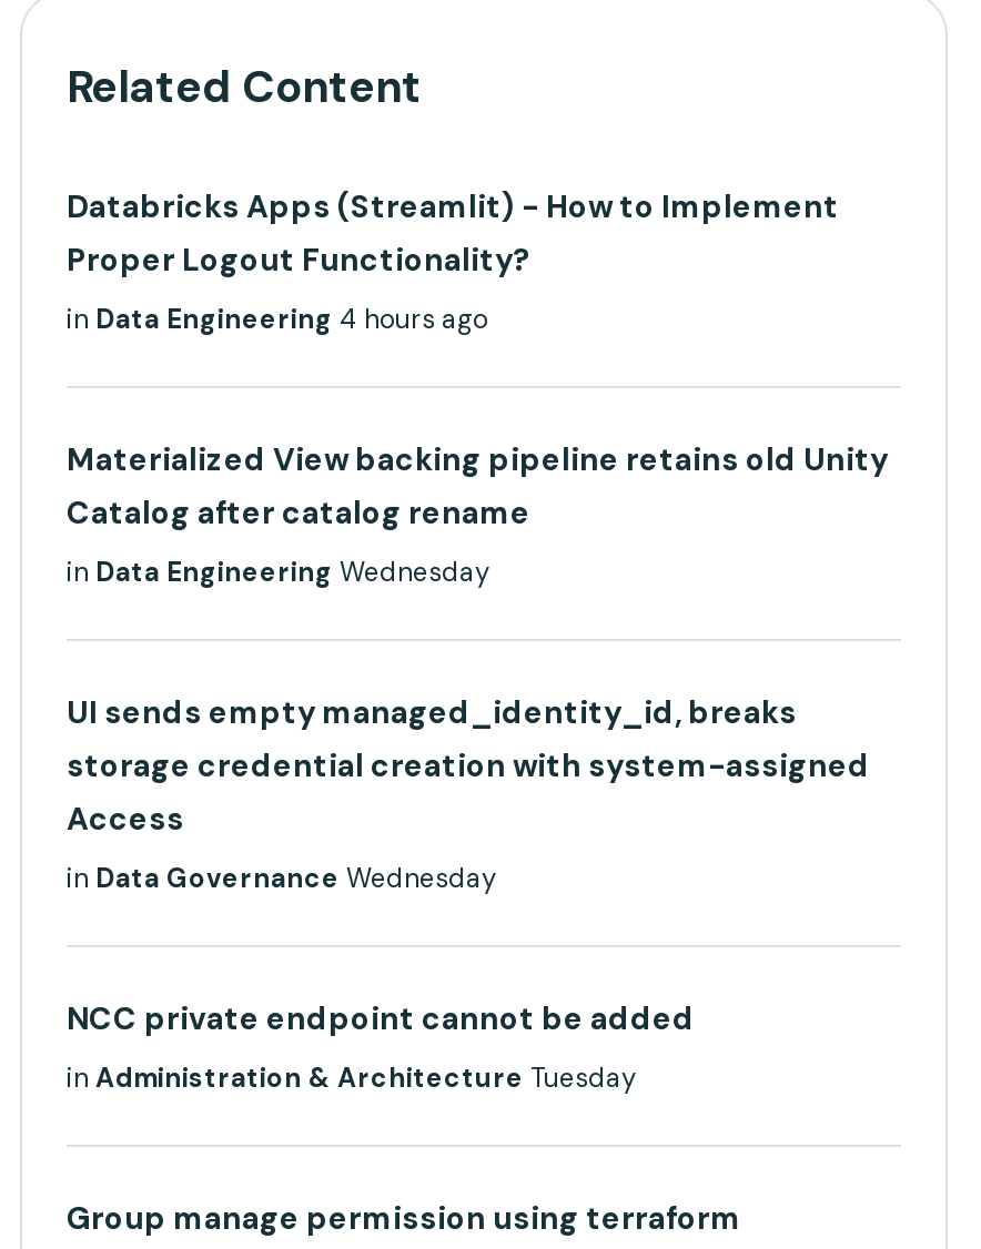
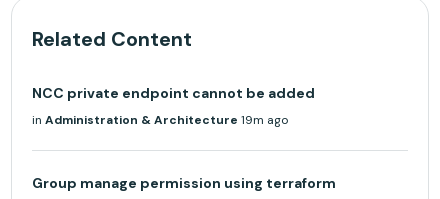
- Databricks Apps (Streamlit) - How to Implement
- Proper Logout Functionality?
- in Data Engineering 4 hours ago

- Materialized View backing pipeline retains old Unity
- Catalog after catalog rename
- in Data Engineering Wednesday

- UI sends empty managed_identity_id, breaks
- storage credential creation with system-assigned
- Access
- in Data Governance Wednesday

- in Administration & Architecture Tuesday
+ in Administration & Architecture 19m ago
